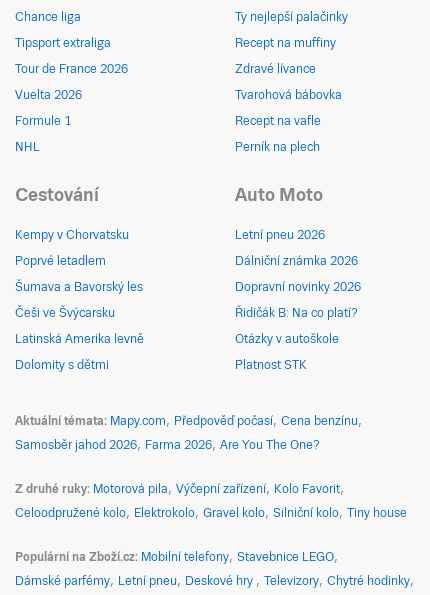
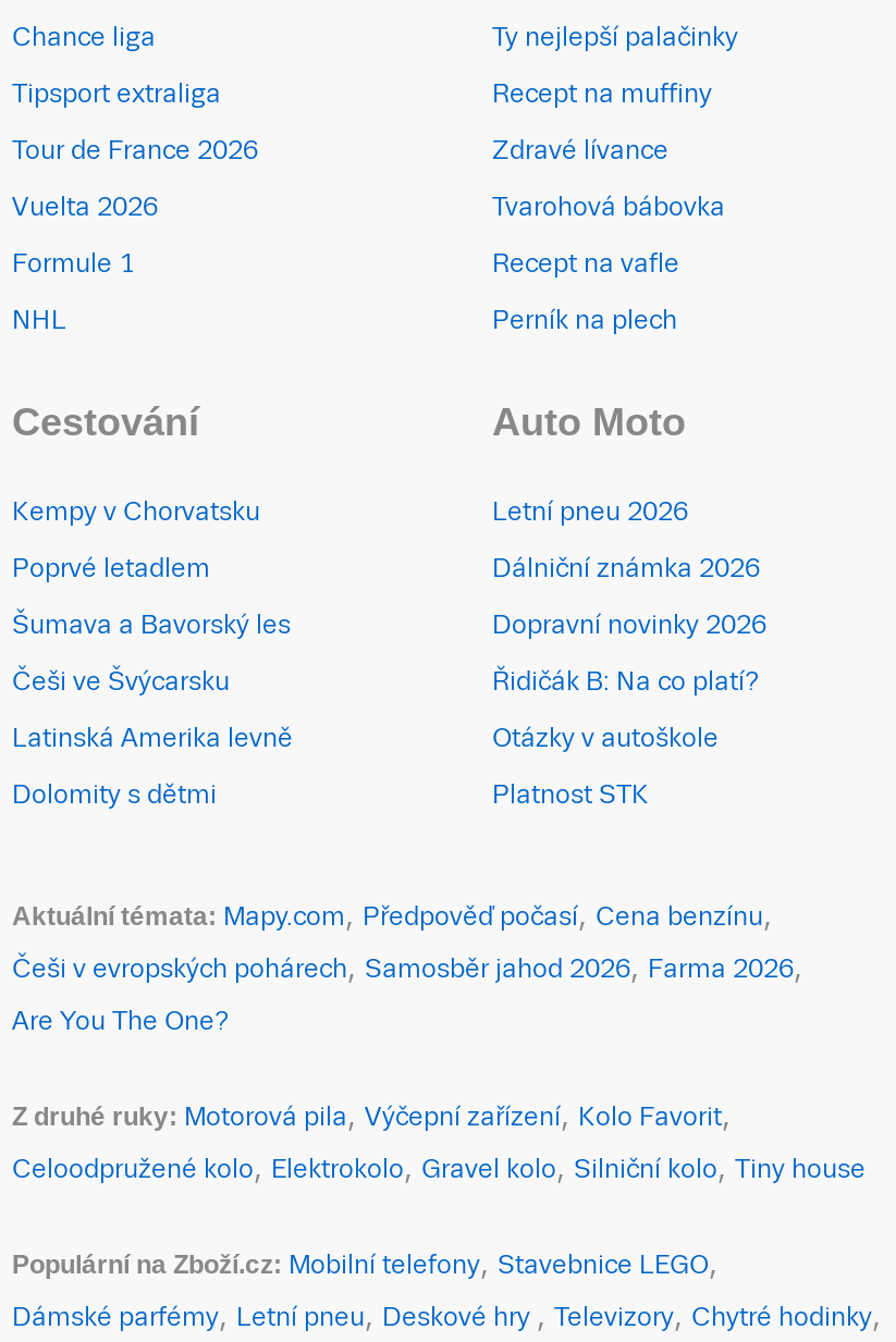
- Samosběr jahod 2026 Farma 2026 Are You The One?
+ Češi v evropských pohárech Samosběr jahod 2026 Farma 2026
+ Are You The One?
